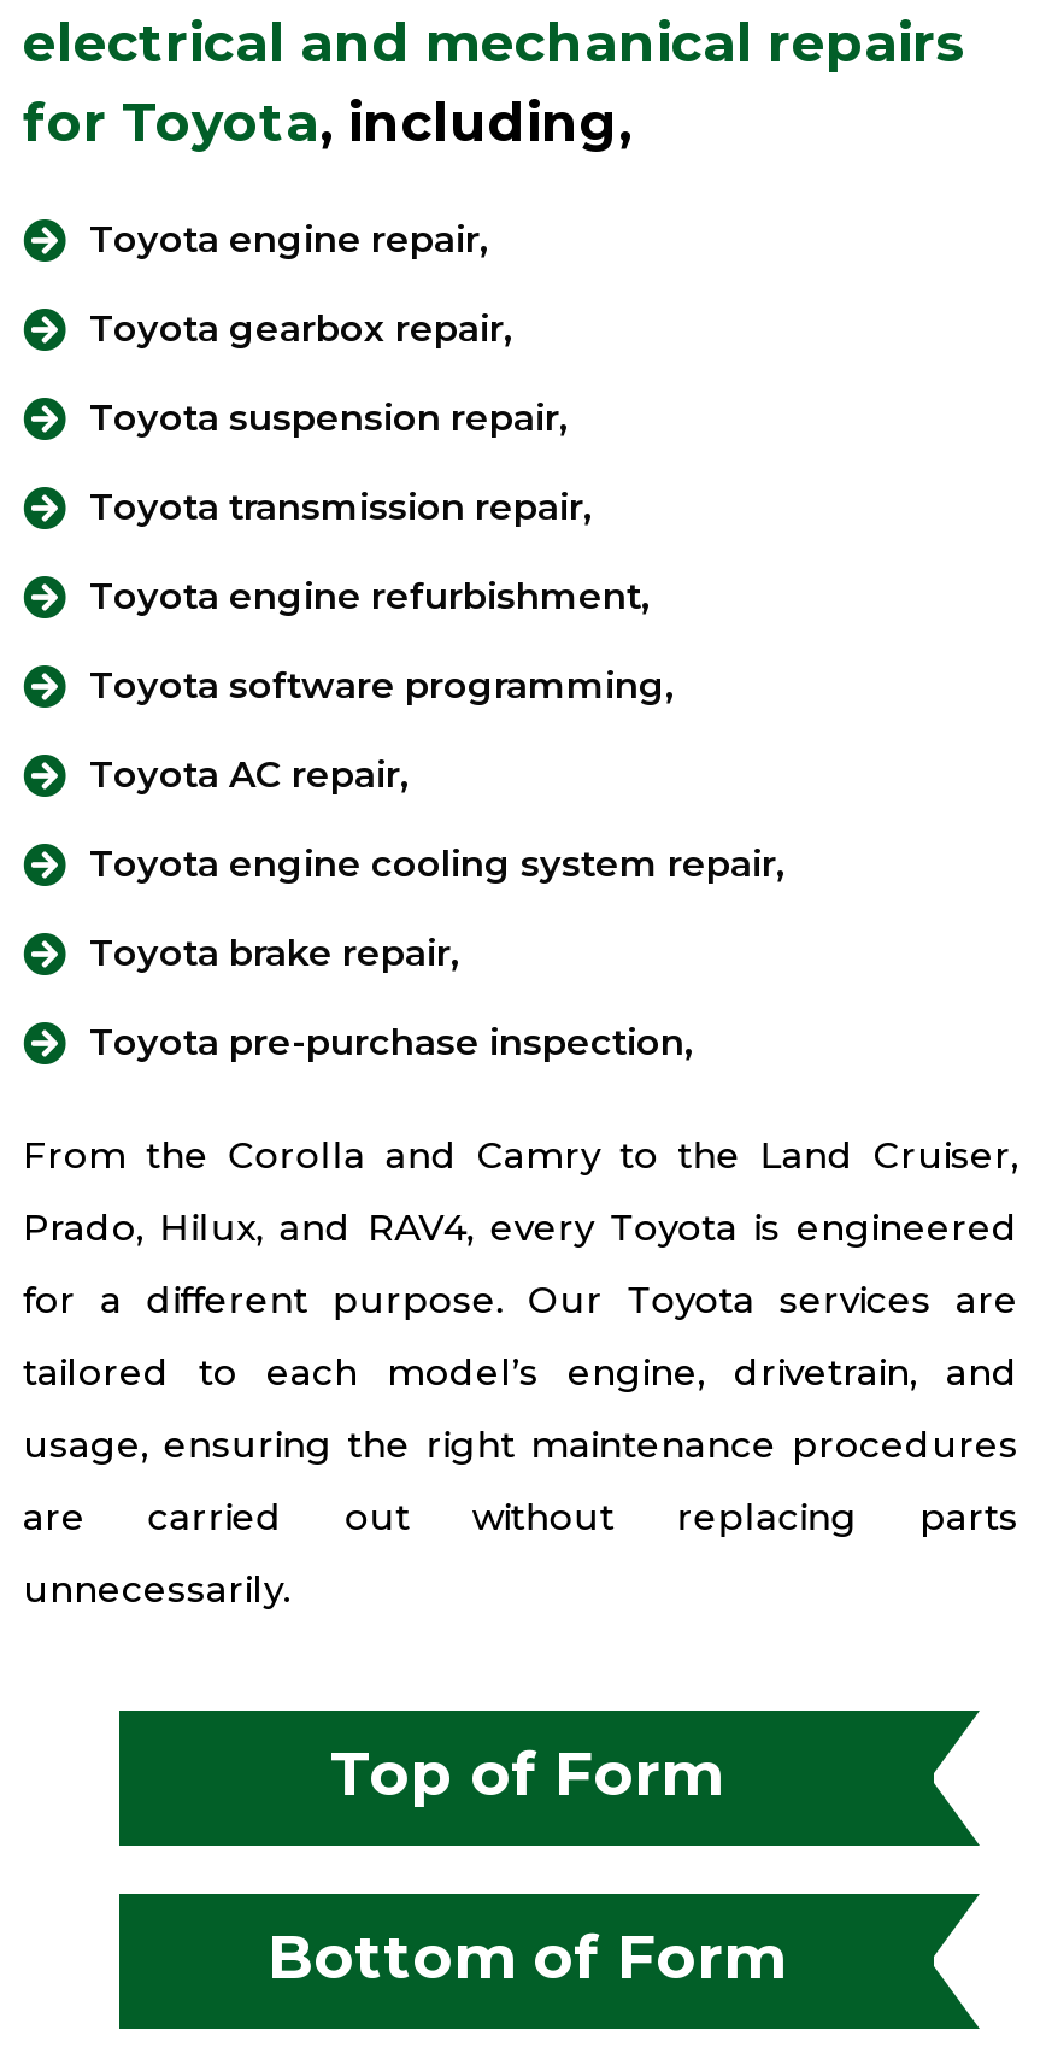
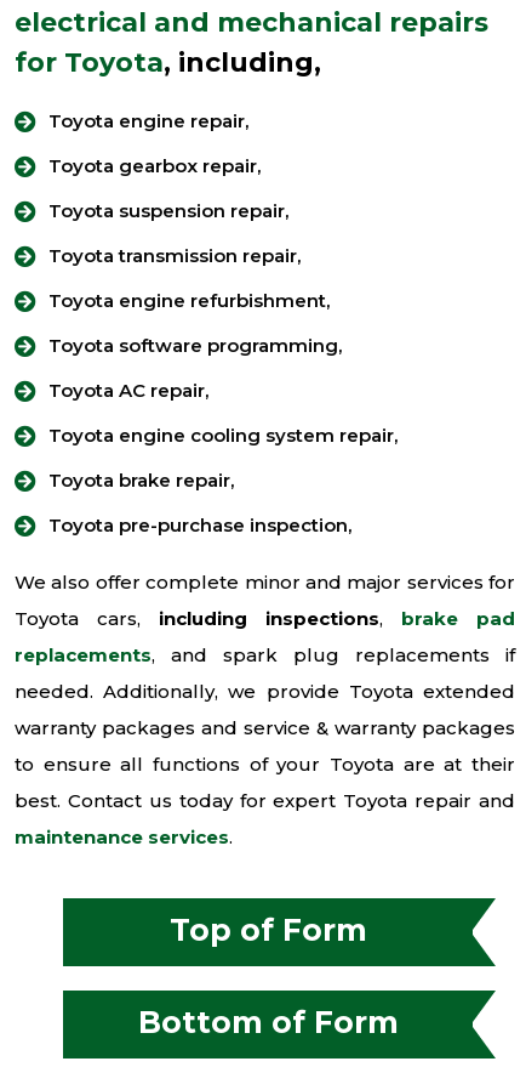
- From the Corolla and Camry to the Land Cruiser,
- Prado, Hilux, and RAV4, every Toyota is engineered
- for a different purpose. Our Toyota services are
- tailored to each model’s engine, drivetrain, and
- usage, ensuring the right maintenance procedures
- are carried out without replacing parts
- unnecessarily.
+ We also offer complete minor and major services for
+ Toyota cars, including inspections, brake pad
+ replacements, and spark plug replacements if
+ needed. Additionally, we provide Toyota extended
+ warranty packages and service & warranty packages
+ to ensure all functions of your Toyota are at their
+ best. Contact us today for expert Toyota repair and
+ maintenance services.
